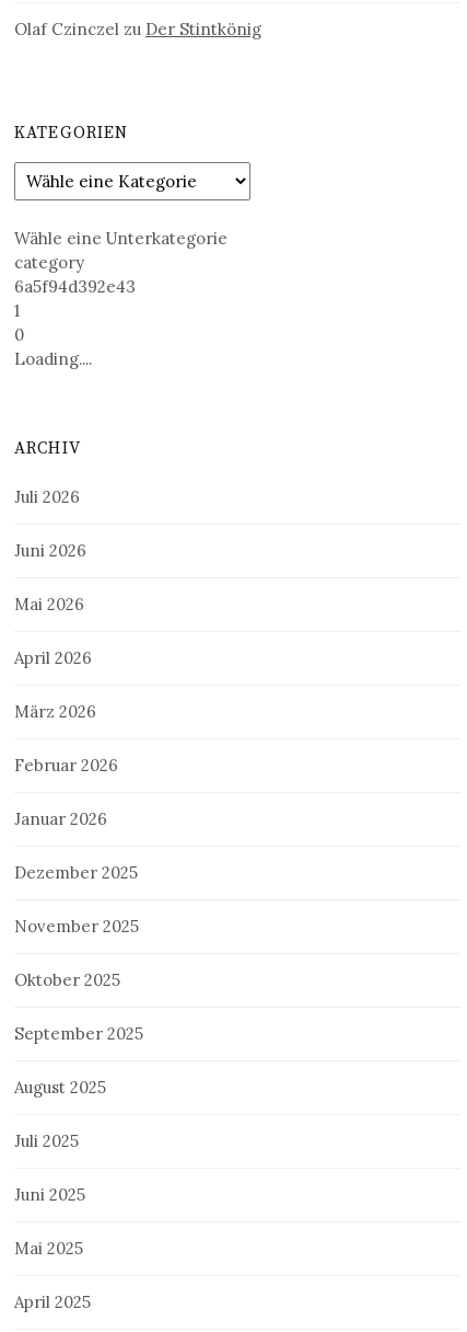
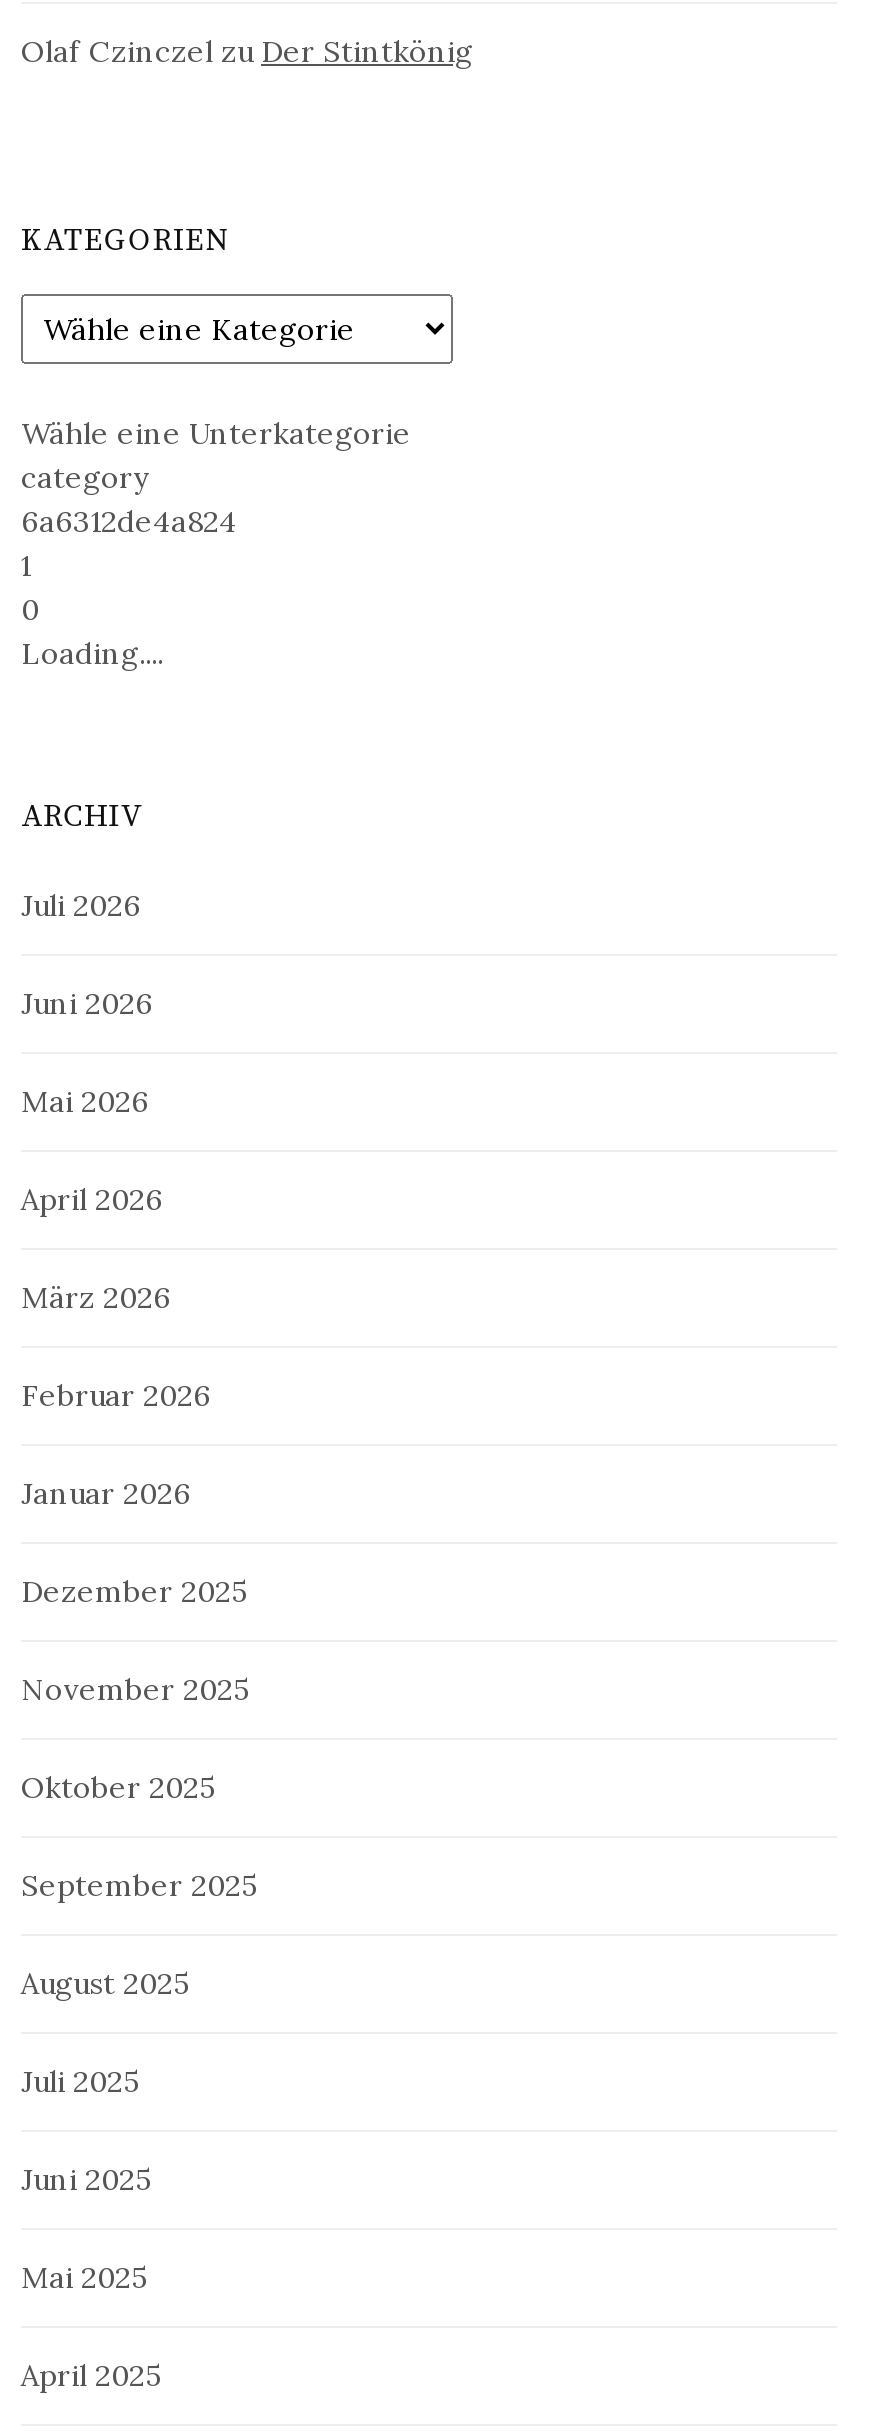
- 6a5f94d392e43
+ 6a6312de4a824
